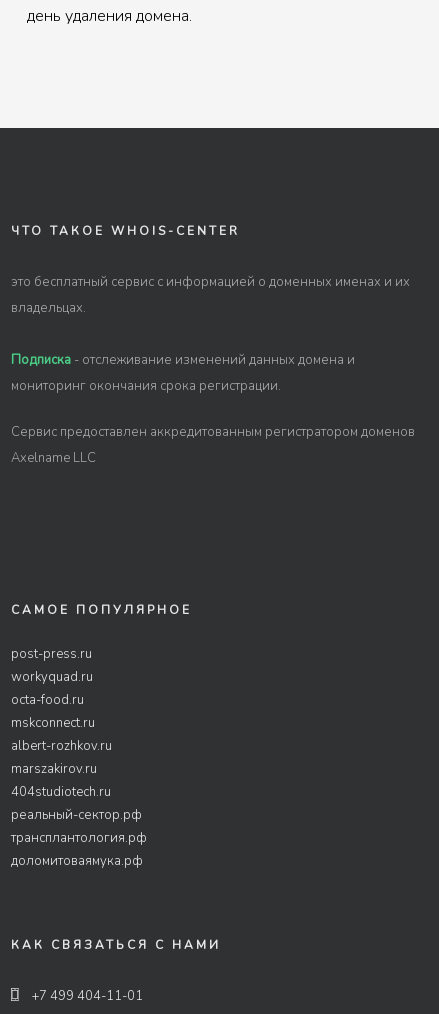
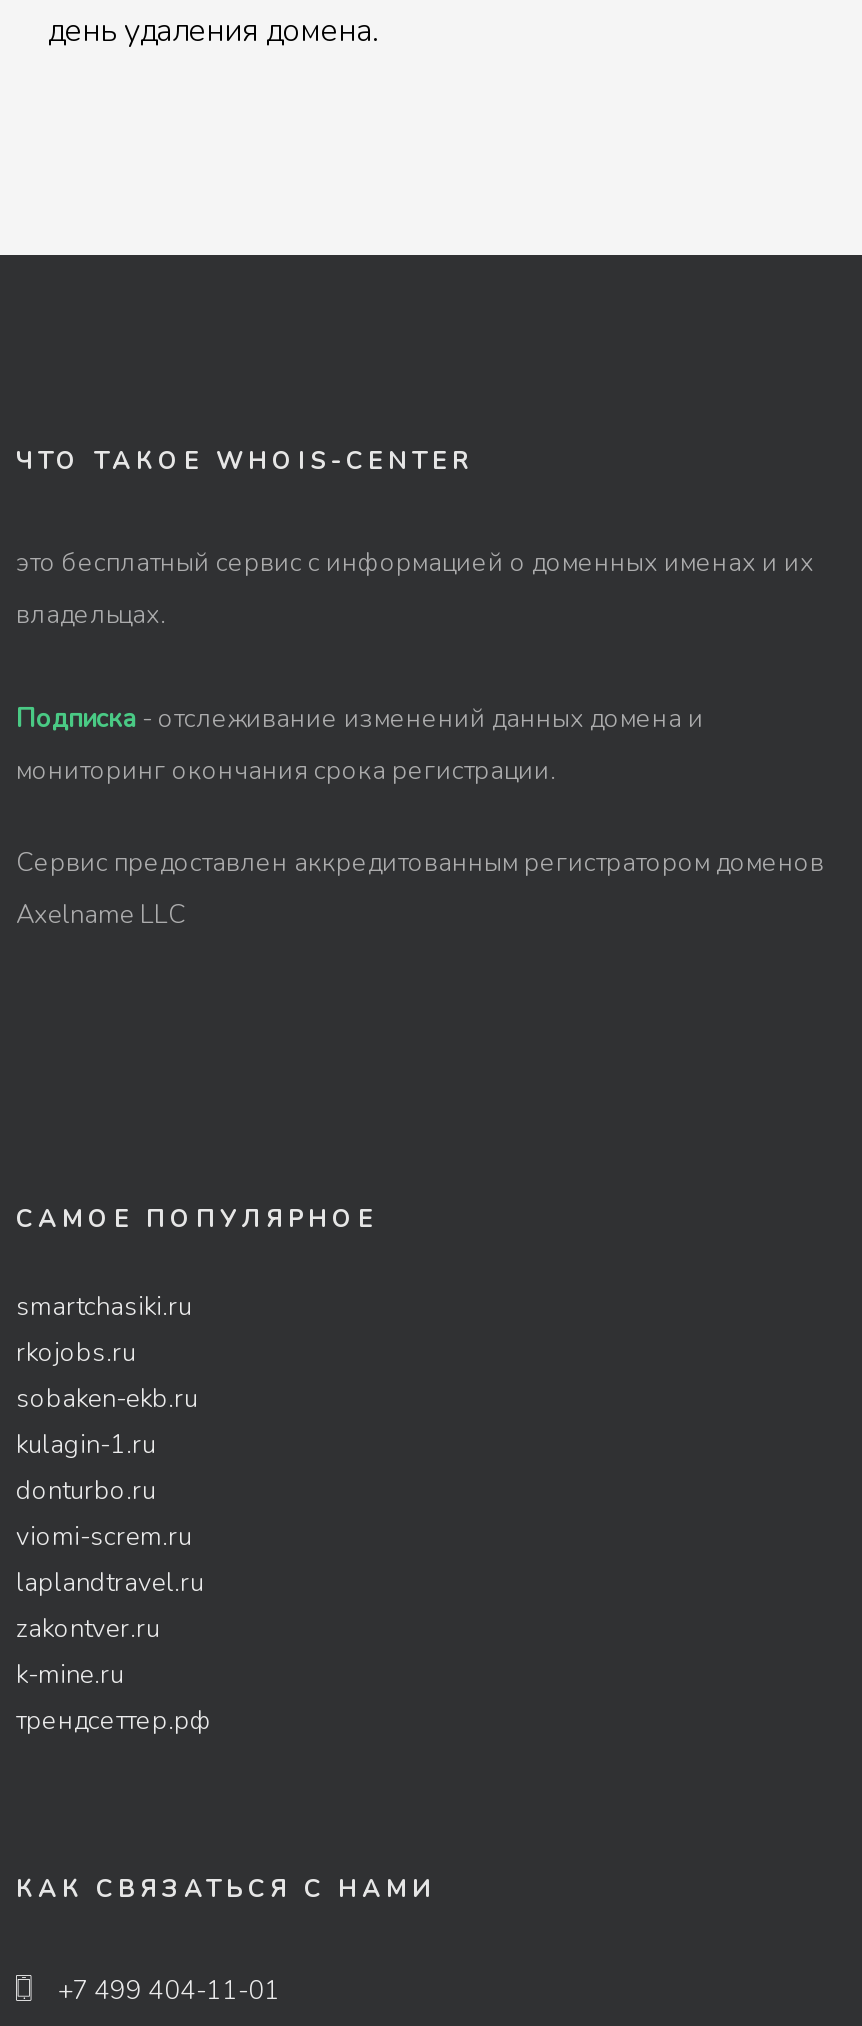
- post-press.ru
- workyquad.ru
- octa-food.ru
- mskconnect.ru
- albert-rozhkov.ru
- marszakirov.ru
- 404studiotech.ru
- реальный-сектор.рф
- трансплантология.рф
- доломитоваямука.рф
+ smartchasiki.ru
+ rkojobs.ru
+ sobaken-ekb.ru
+ kulagin-1.ru
+ donturbo.ru
+ viomi-screm.ru
+ laplandtravel.ru
+ zakontver.ru
+ k-mine.ru
+ трендсеттер.рф
